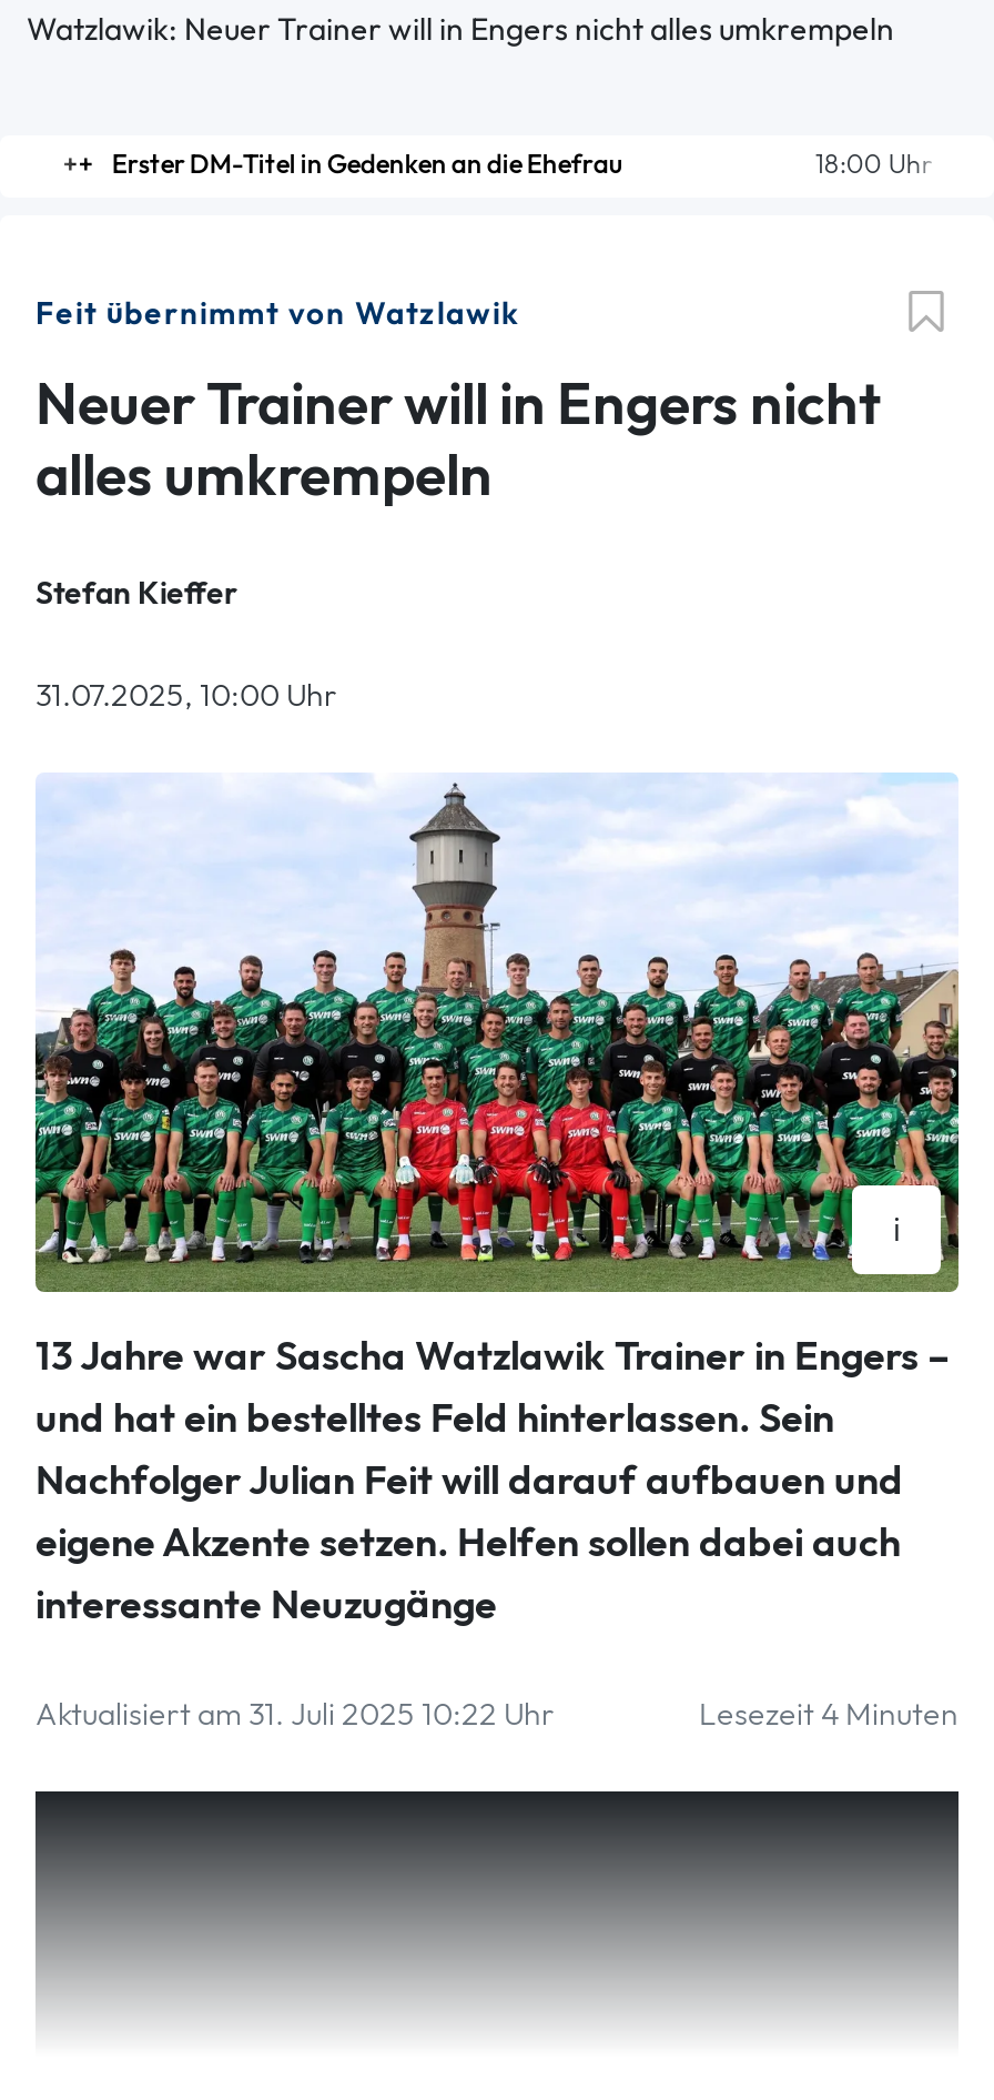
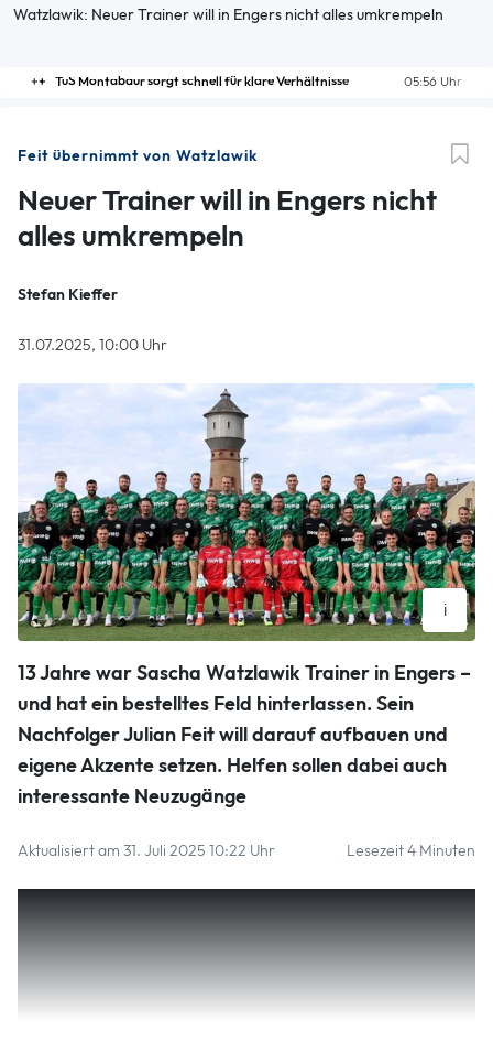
- 18:00 Uhr
- Erster DM-Titel in Gedenken an die Ehefrau
+ 05:56 Uhr
+ TuS Montabaur sorgt schnell für klare Verhältnisse
